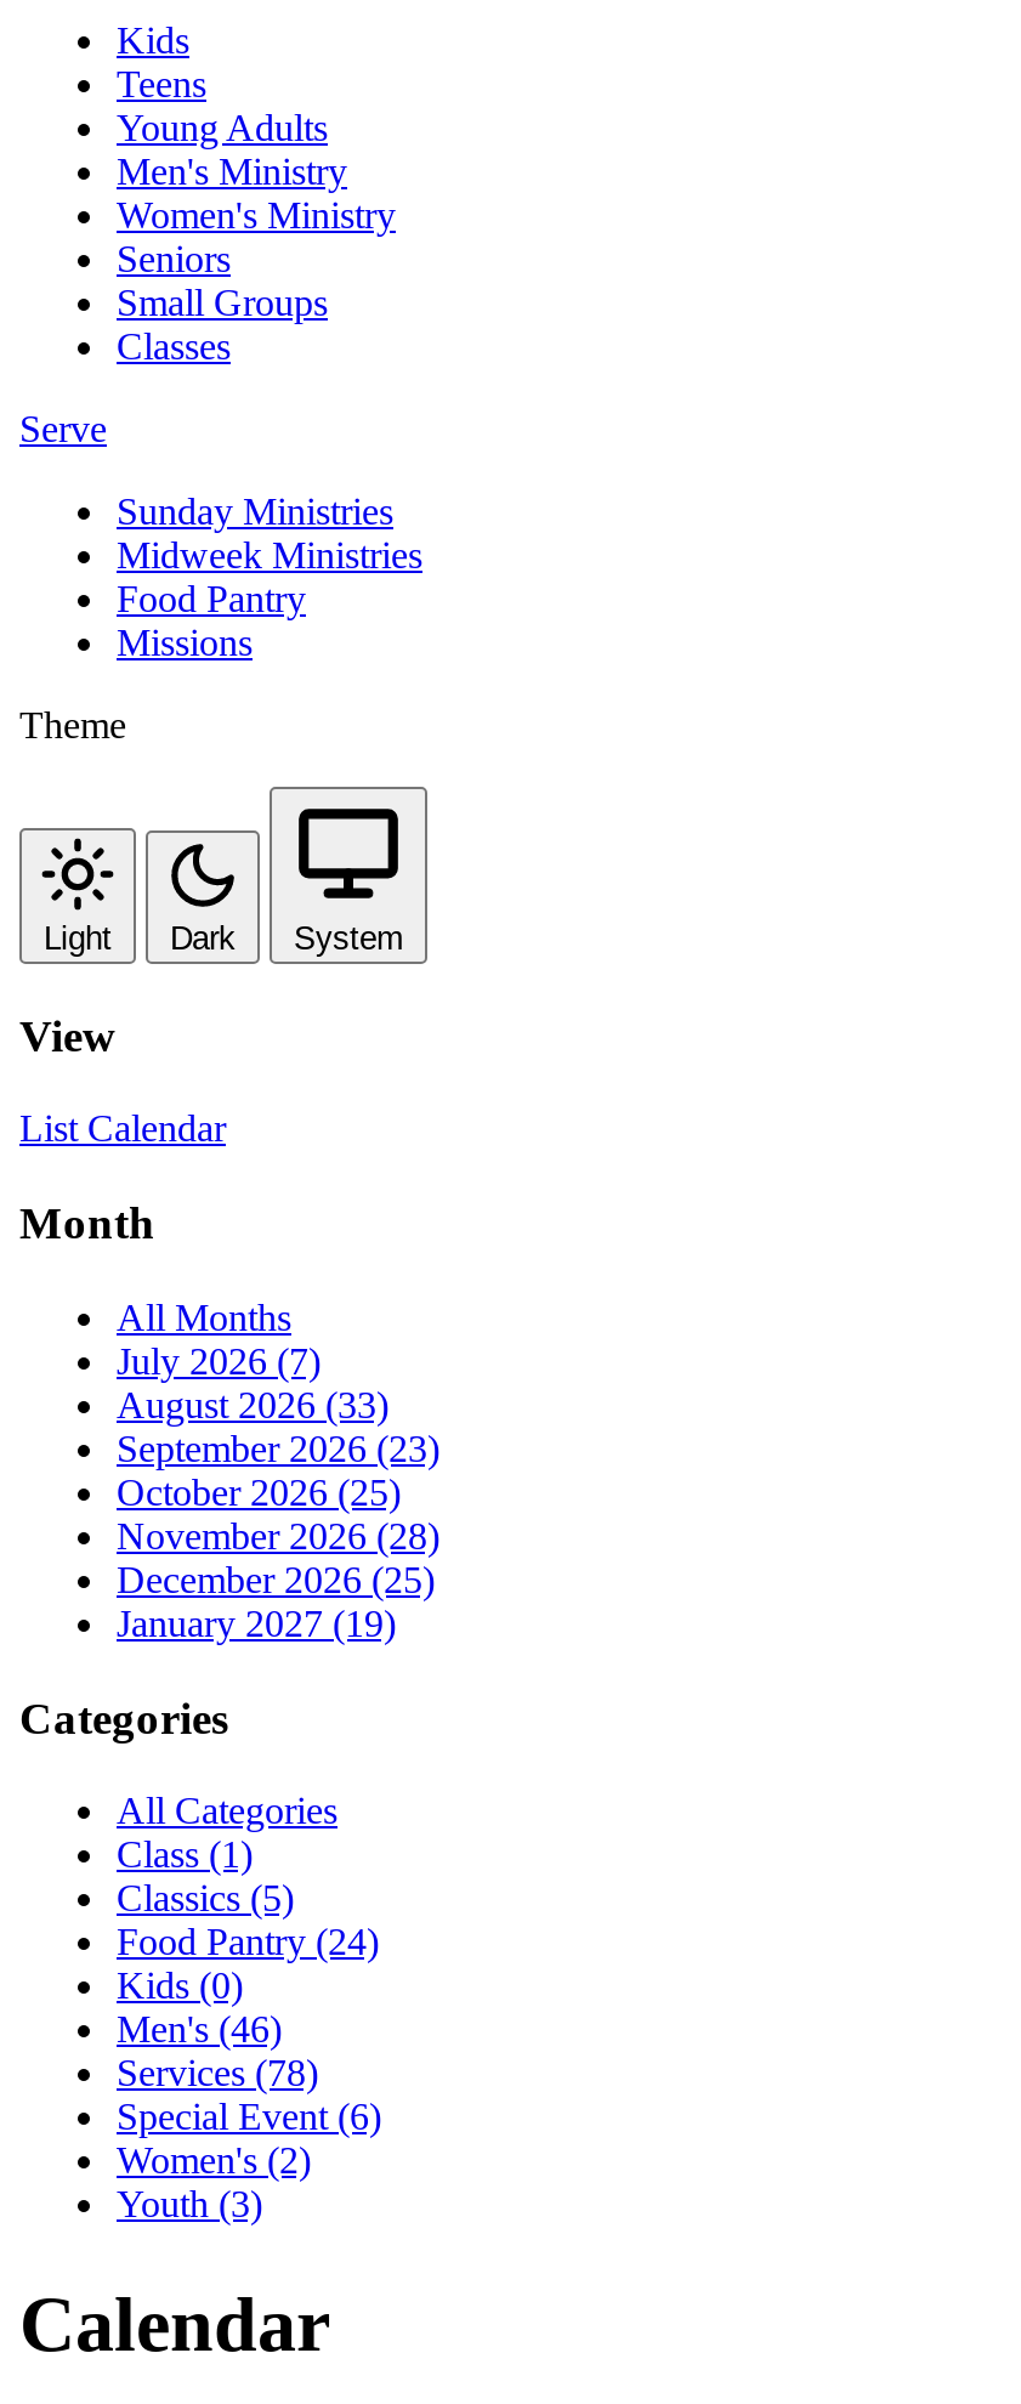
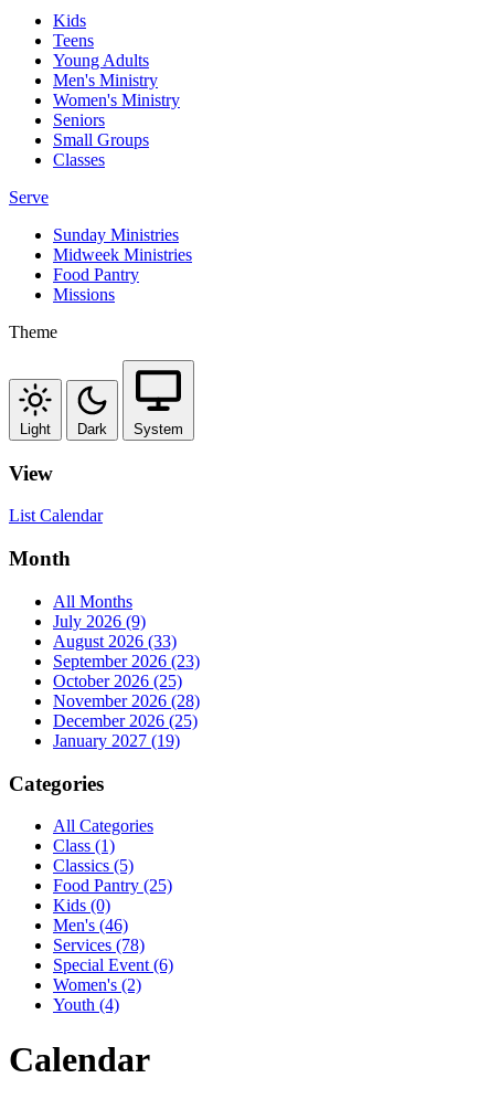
- July 2026 (7)
+ July 2026 (9)

- Food Pantry (24)
+ Food Pantry (25)

- Youth (3)
+ Youth (4)
